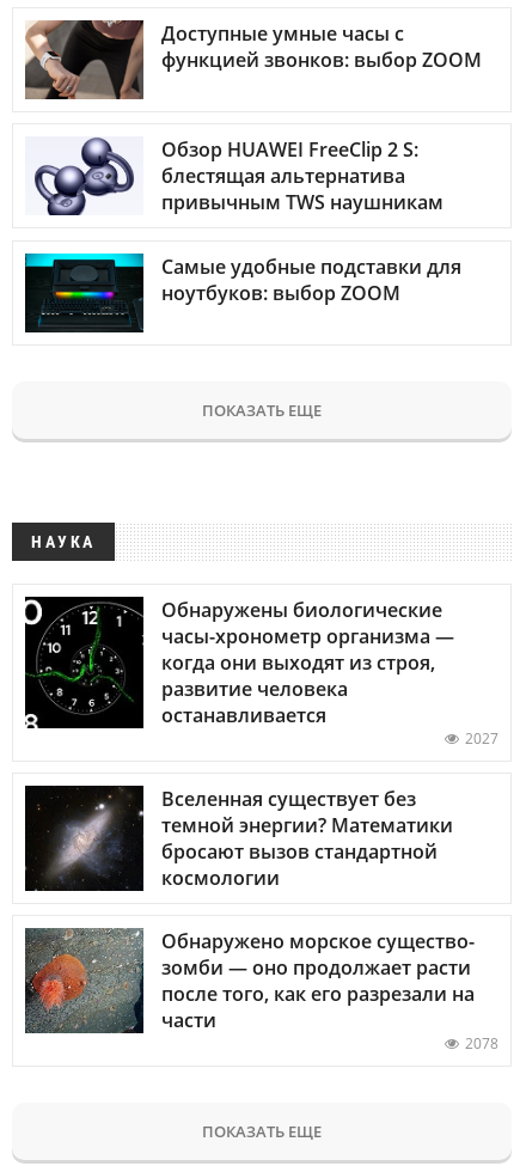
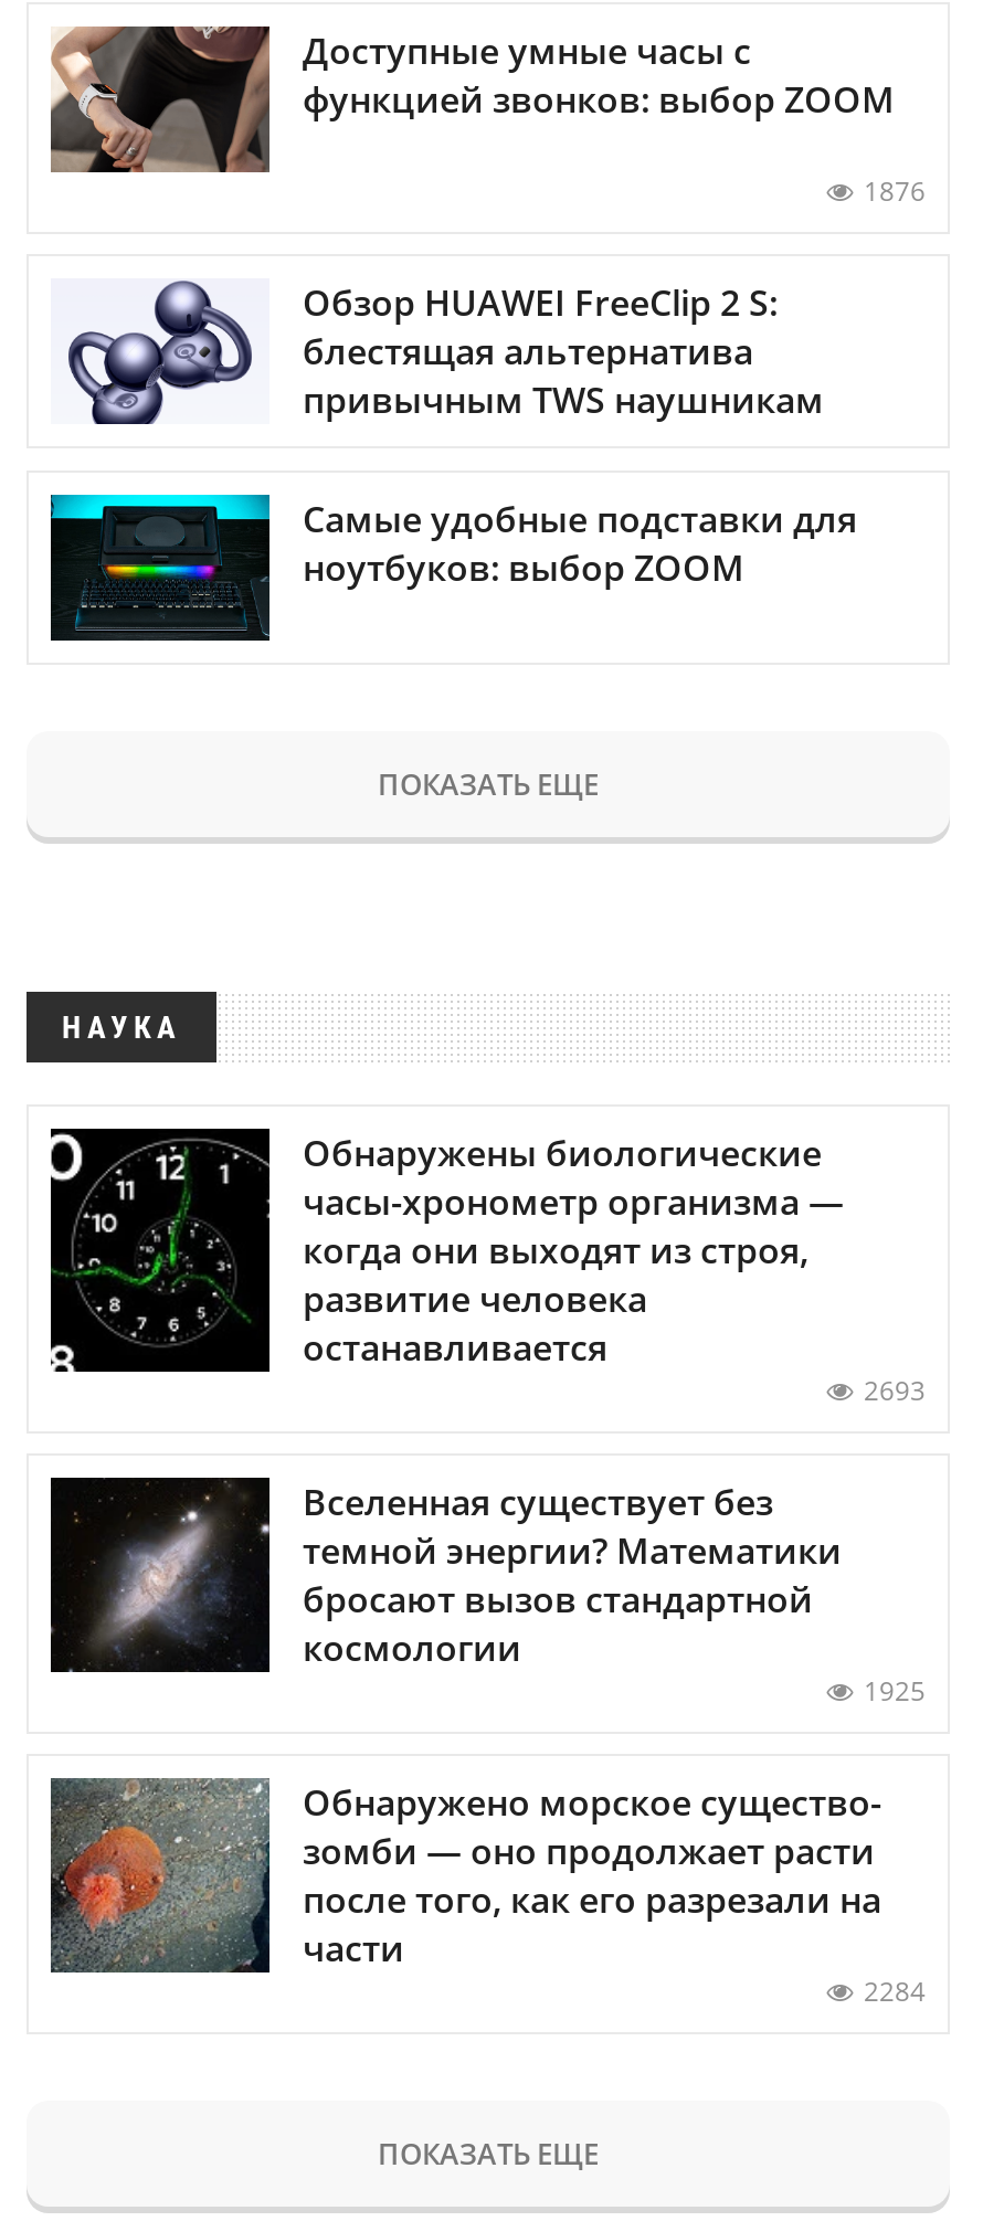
+ 1876

- 2027
+ 2693

+ 1925

- 2078
+ 2284
